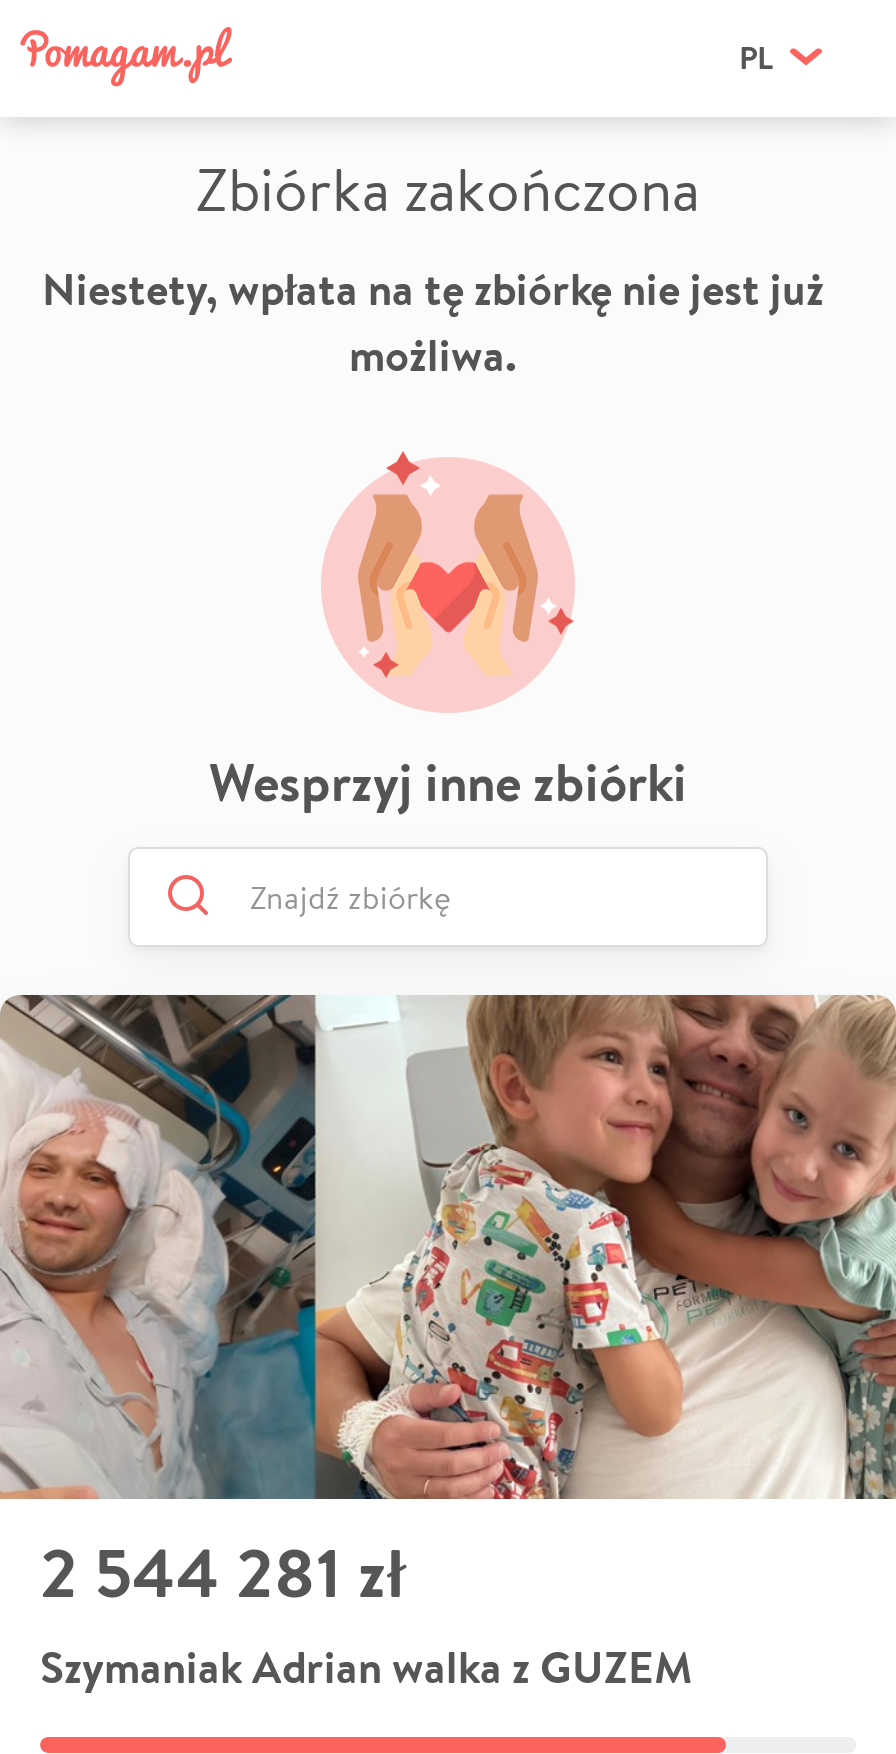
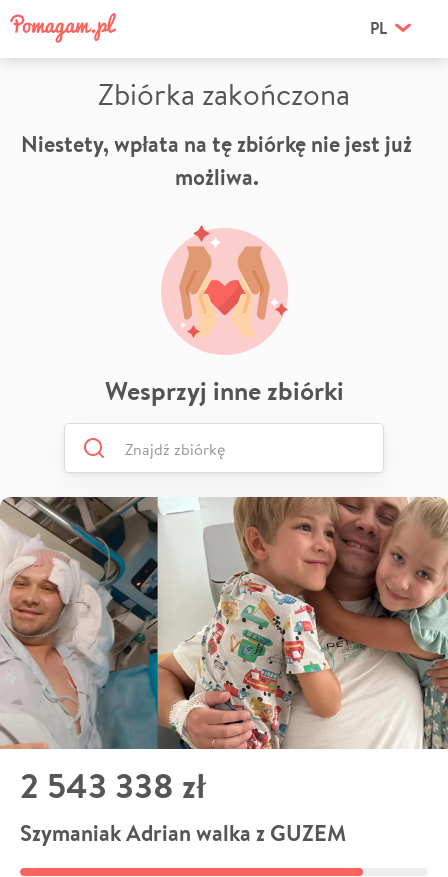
- 2 544 281 zł
+ 2 543 338 zł
